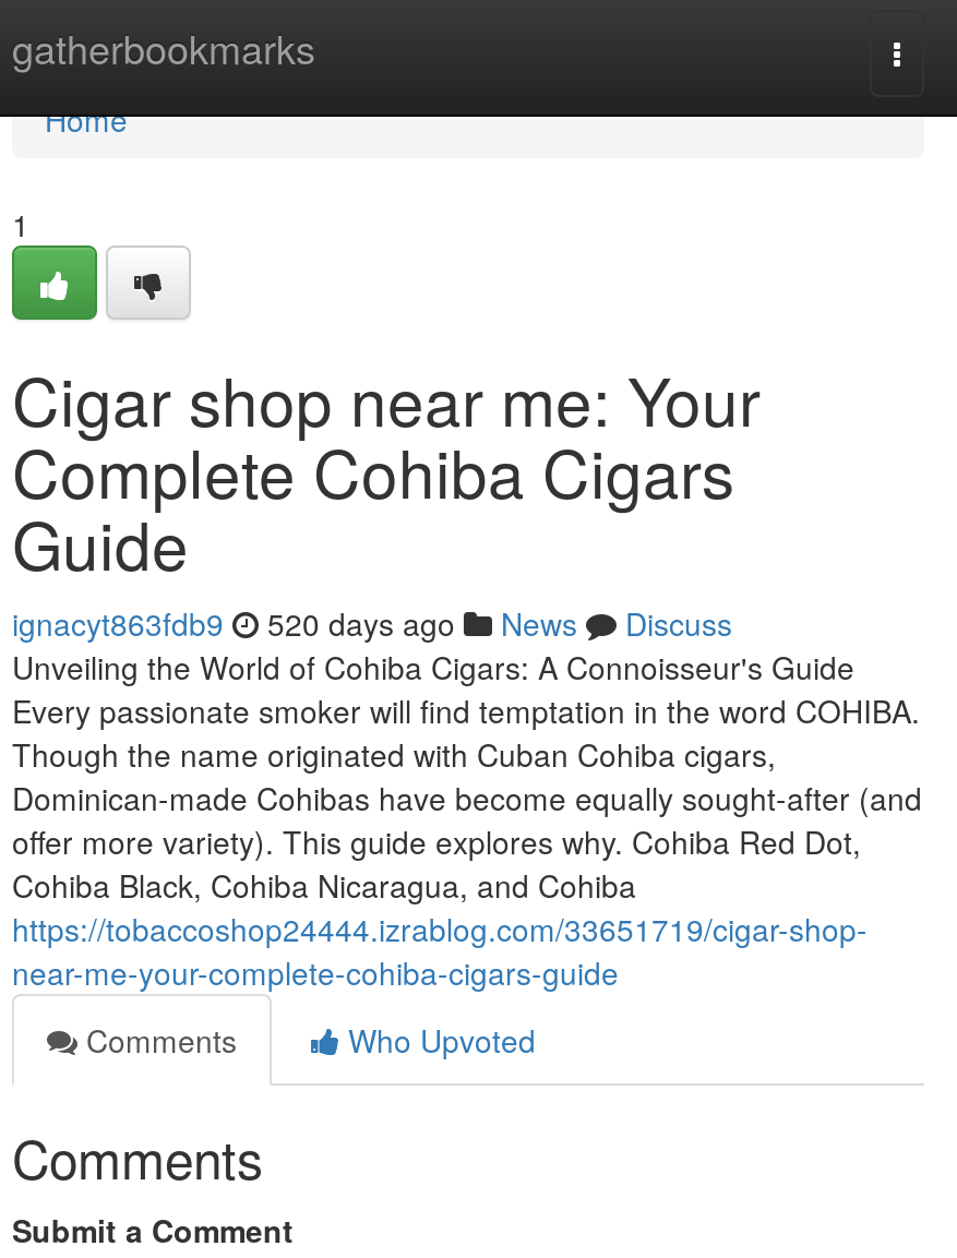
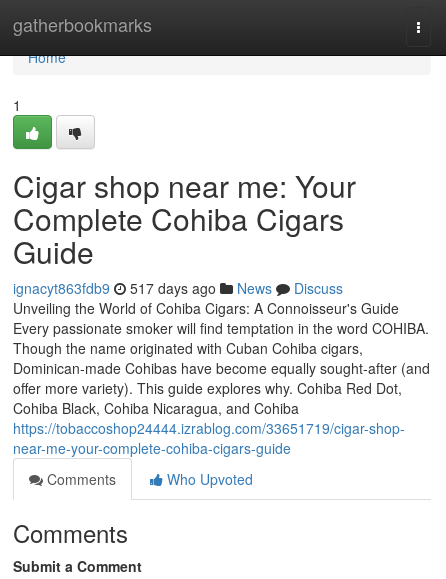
- ignacyt863fdb9 520 days ago News Discuss
+ ignacyt863fdb9 517 days ago News Discuss
